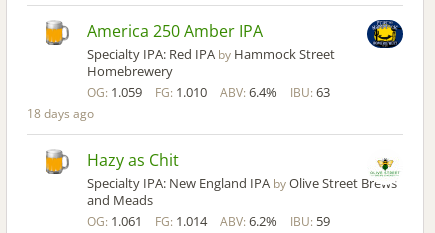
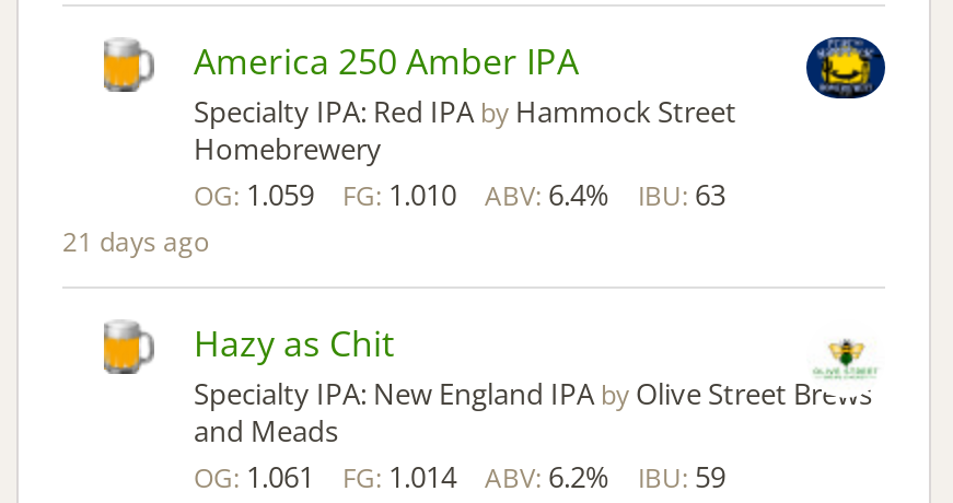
- 18 days ago
+ 21 days ago
